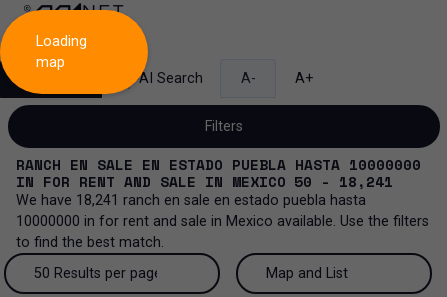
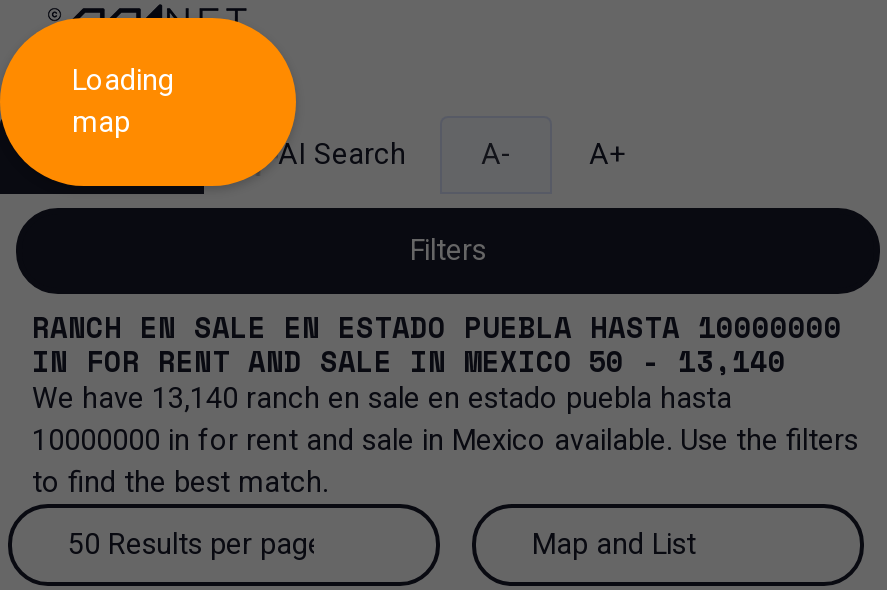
- IN FOR RENT AND SALE IN MEXICO 50 - 18,241
+ IN FOR RENT AND SALE IN MEXICO 50 - 13,140

- We have 18,241 ranch en sale en estado puebla hasta
+ We have 13,140 ranch en sale en estado puebla hasta
